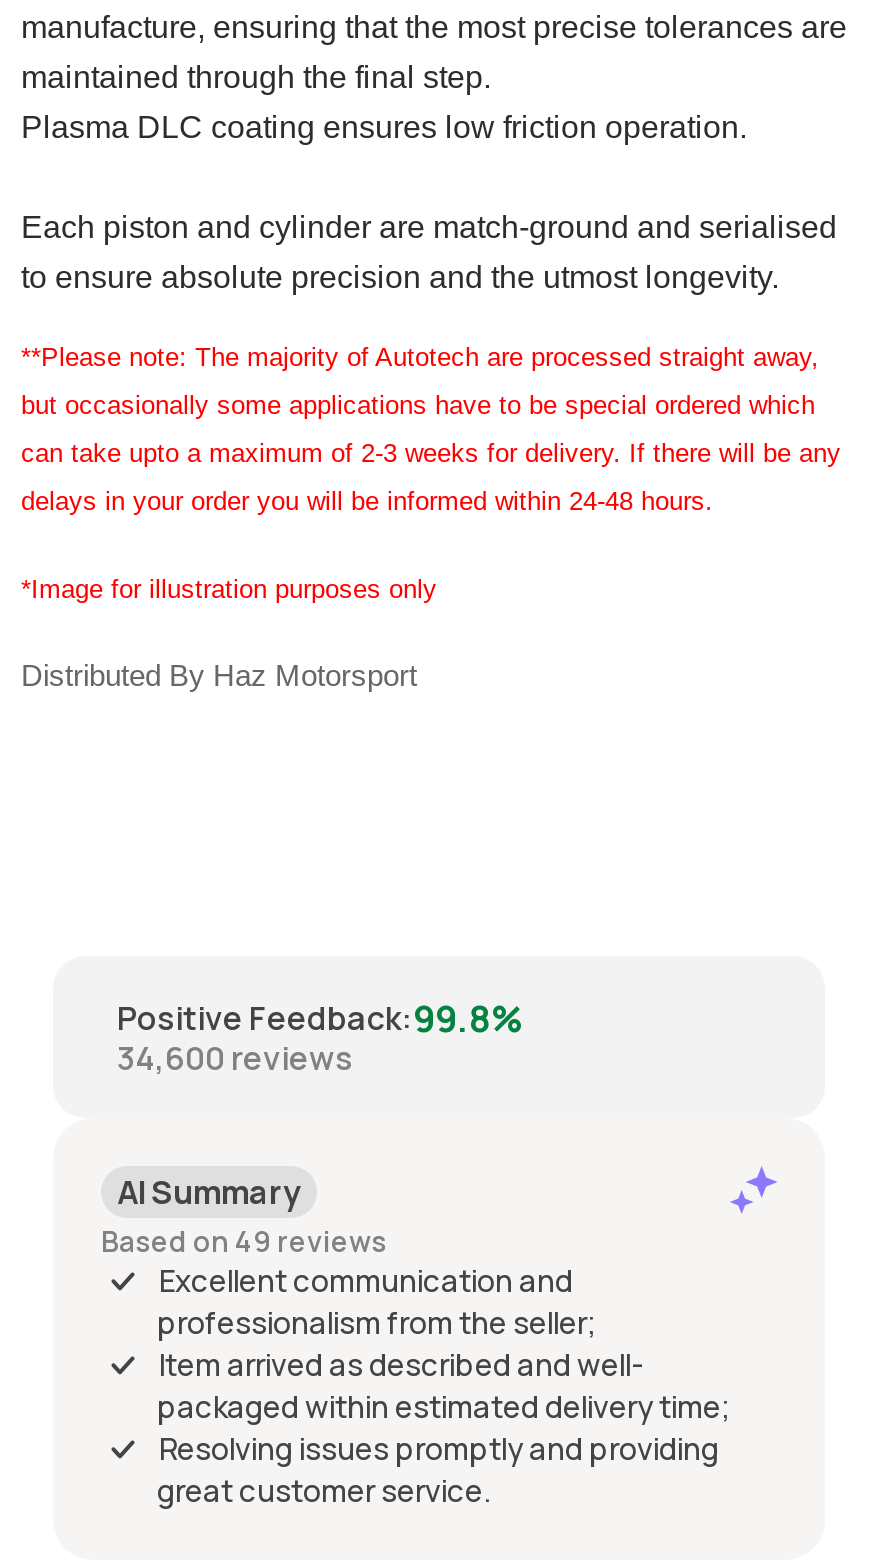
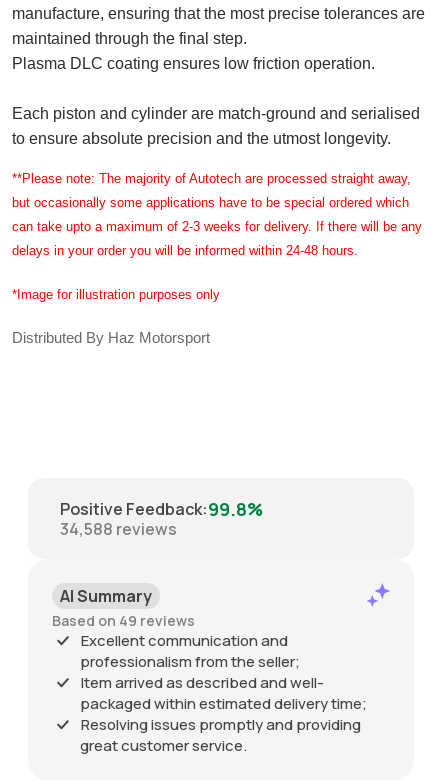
- 34,600 reviews
+ 34,588 reviews
